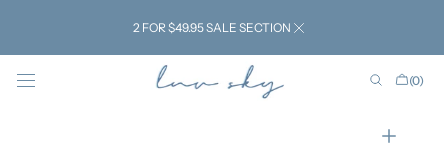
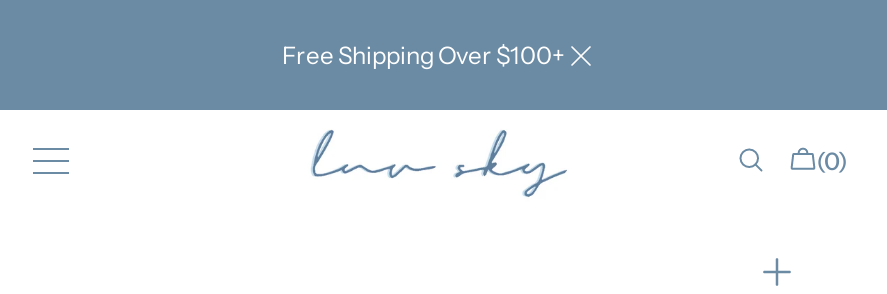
- 2 FOR $49.95 SALE SECTION
+ Free Shipping Over $100+
